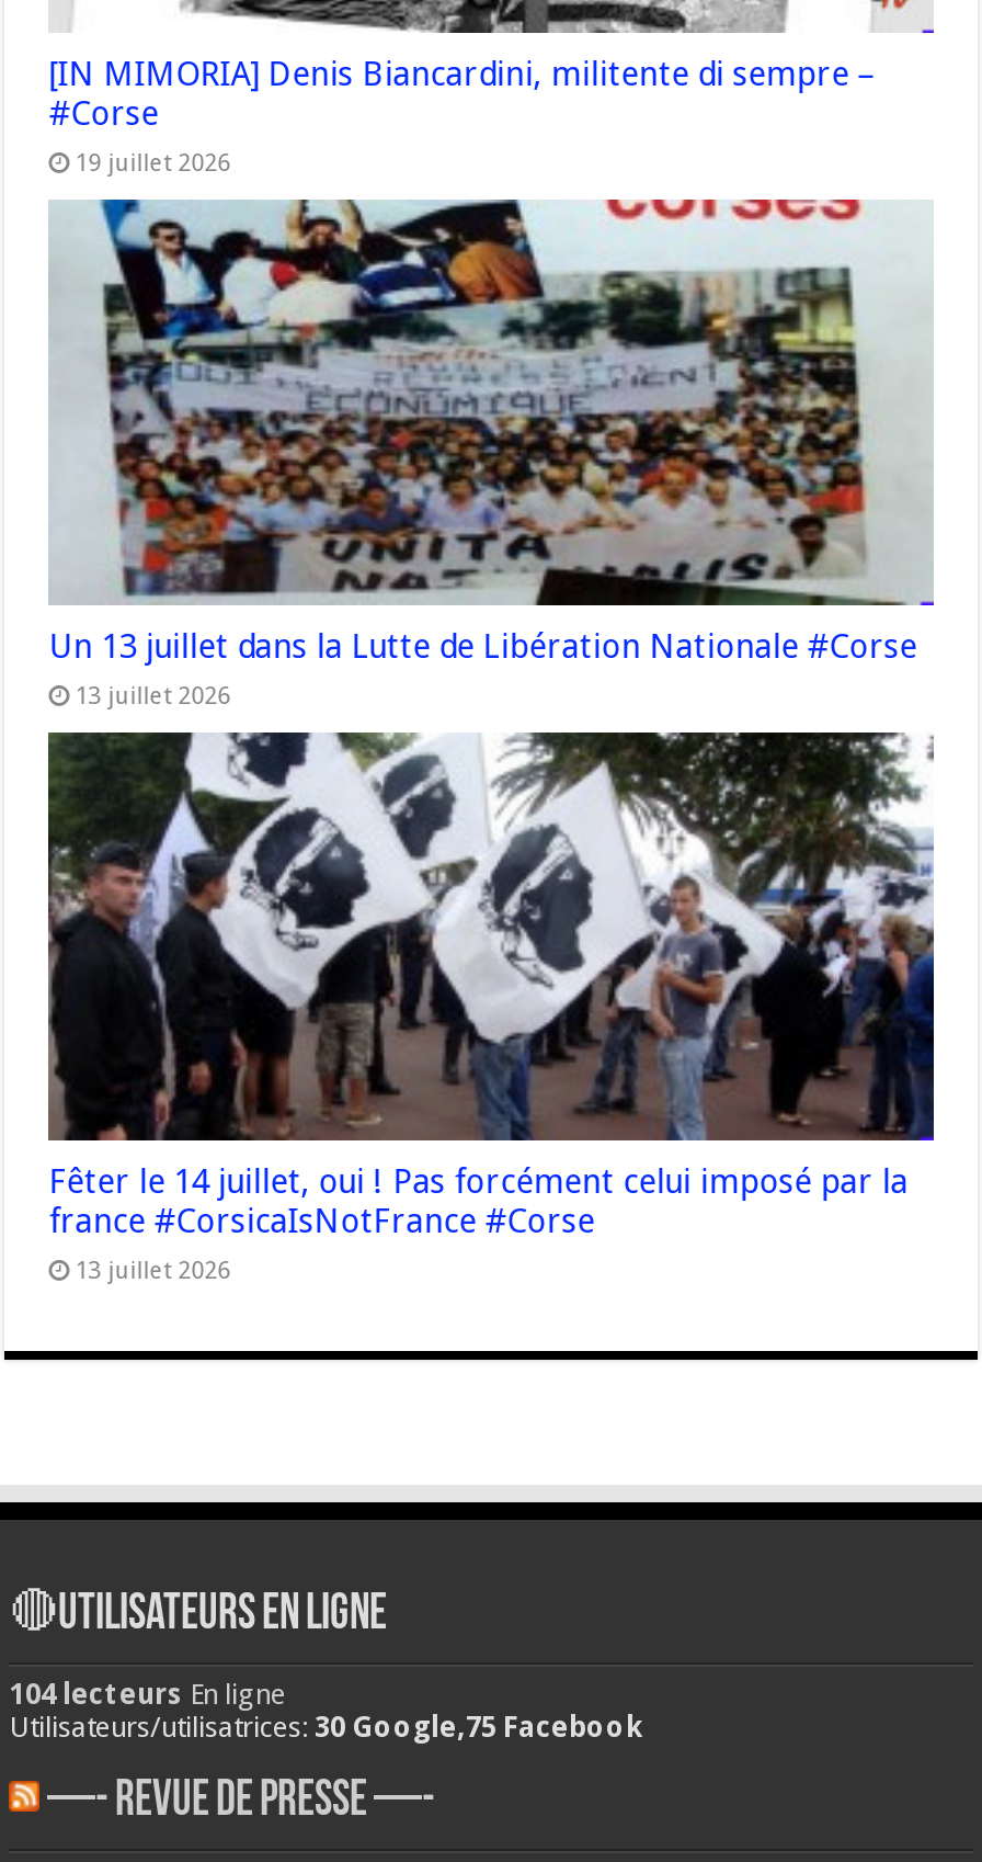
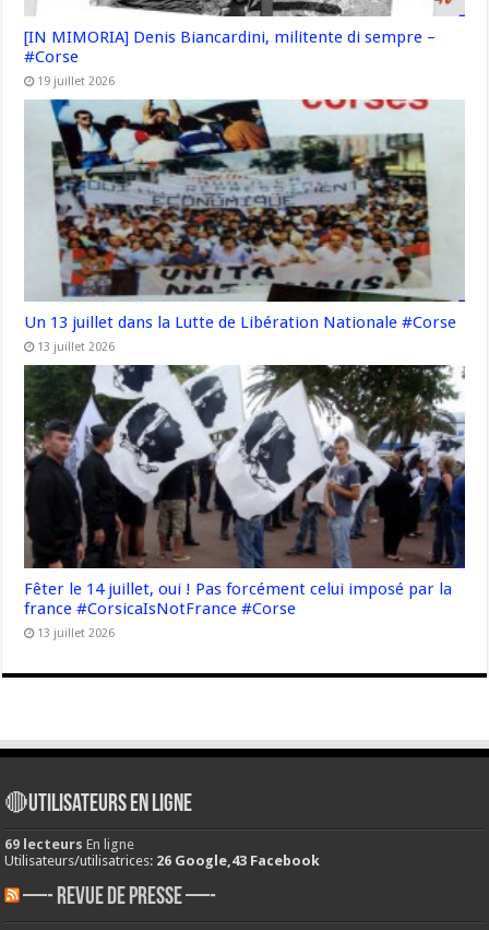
- 104 lecteurs En ligne
+ 69 lecteurs En ligne

- Utilisateurs/utilisatrices: 30 Google,75 Facebook
+ Utilisateurs/utilisatrices: 26 Google,43 Facebook
